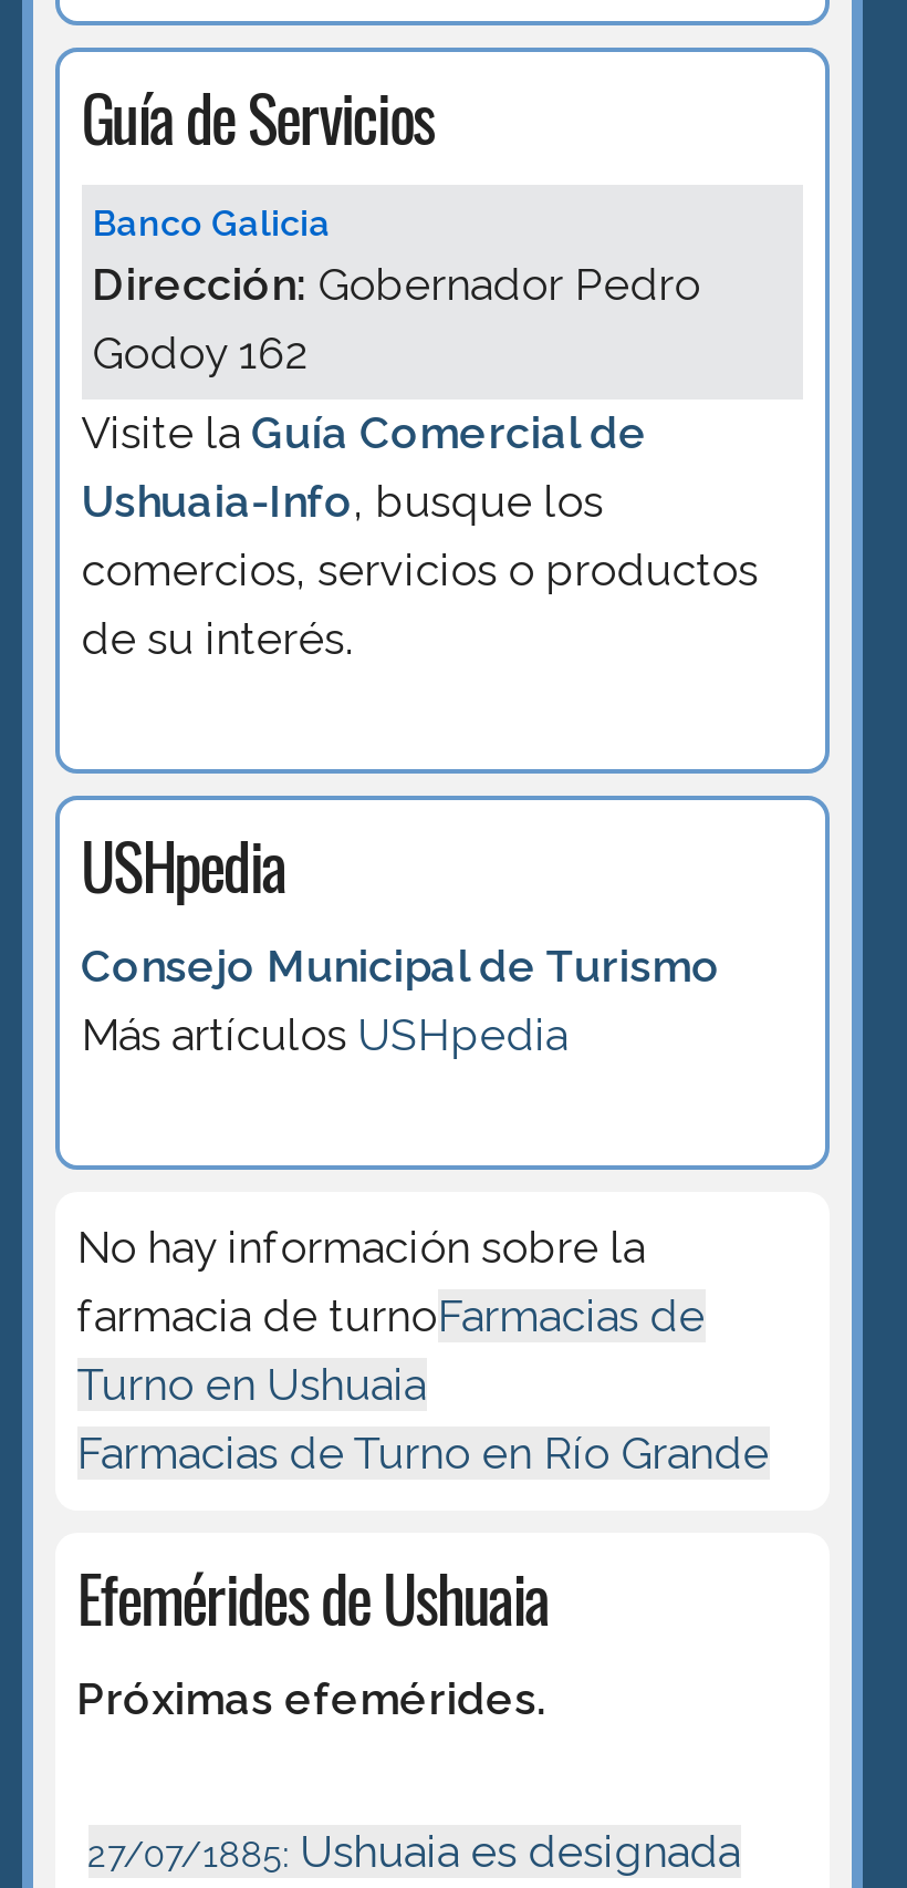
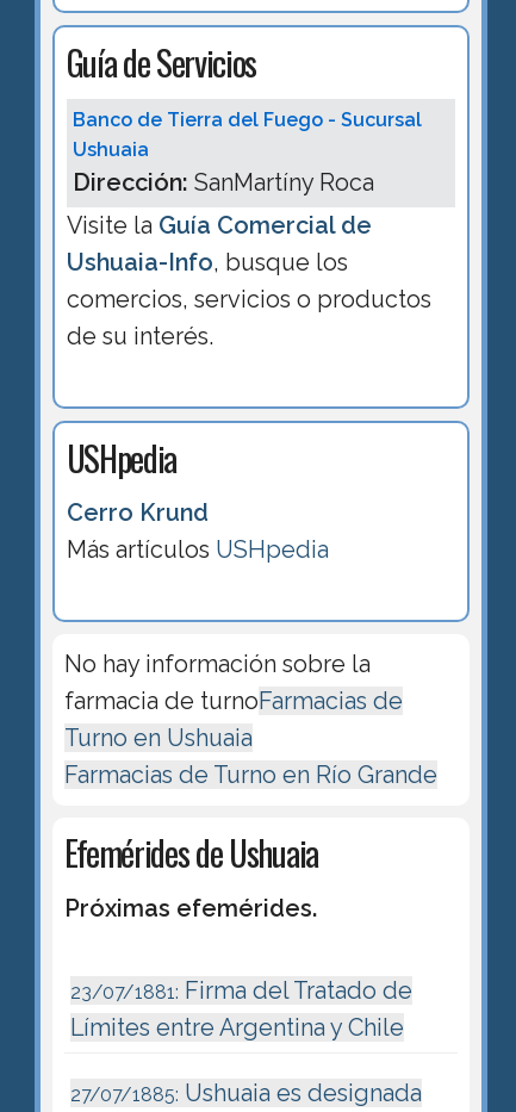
- Banco Galicia
- Dirección: Gobernador Pedro
- Godoy 162
+ Banco de Tierra del Fuego - Sucursal
+ Ushuaia
+ Dirección: SanMartíny Roca

- Consejo Municipal de Turismo
+ Cerro Krund

+ 23/07/1881: Firma del Tratado de
+ Límites entre Argentina y Chile
